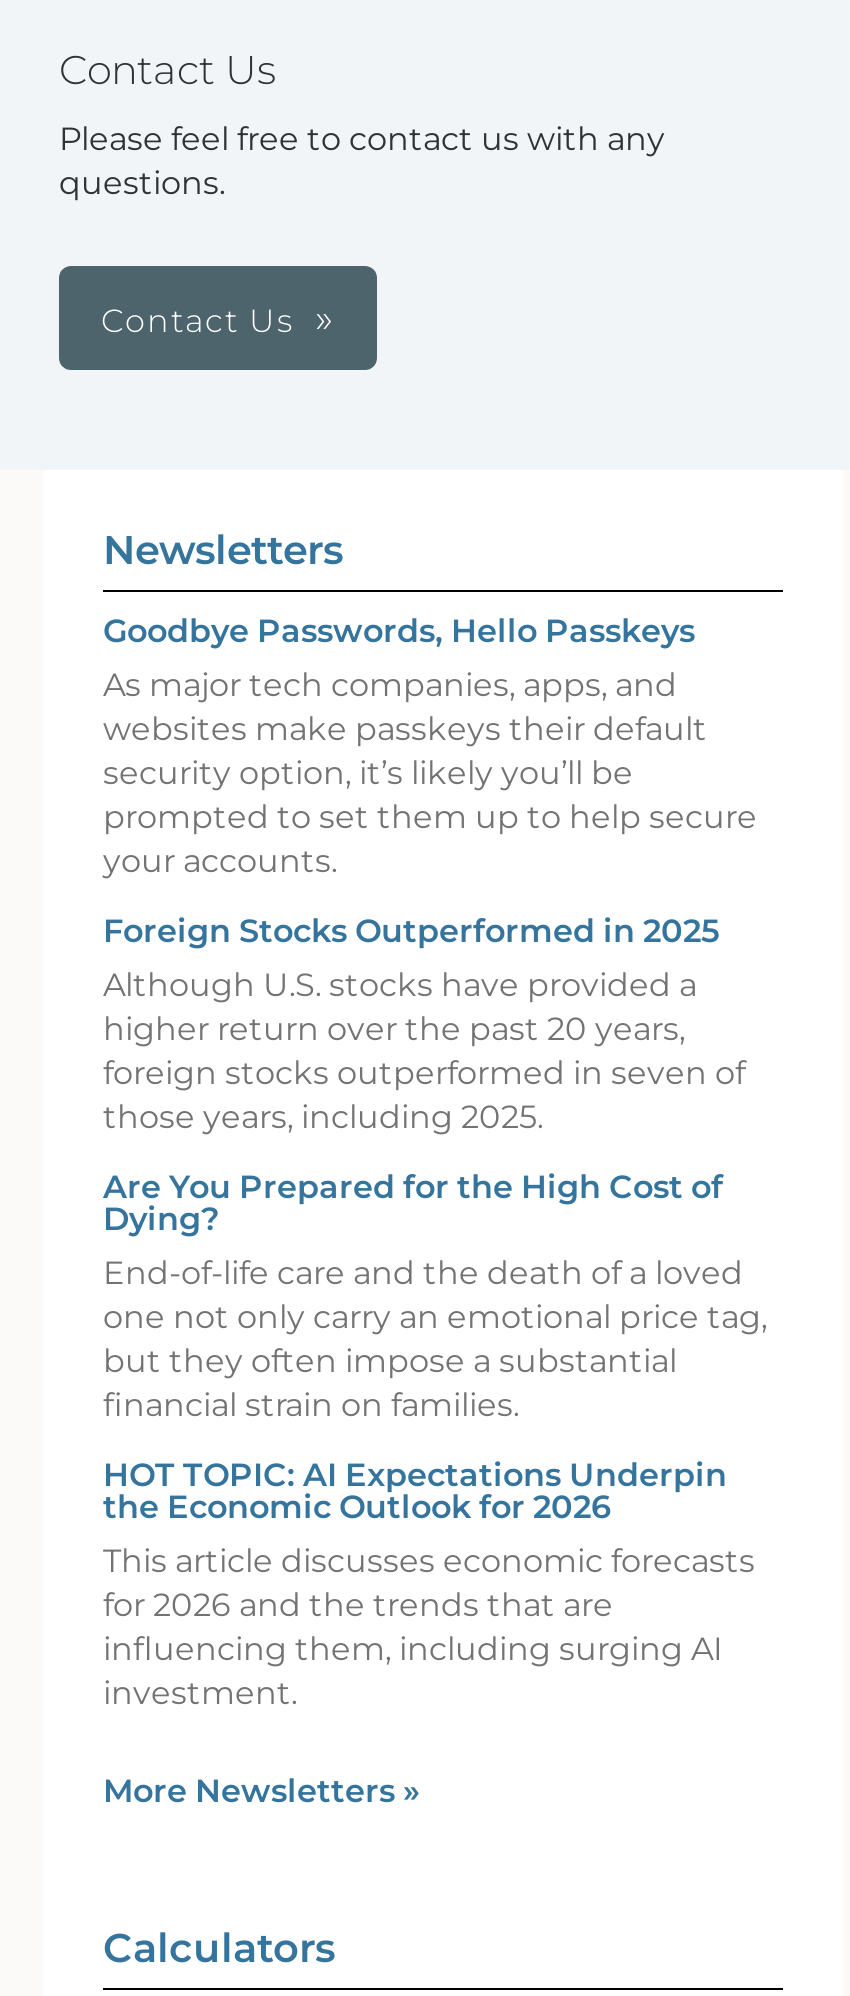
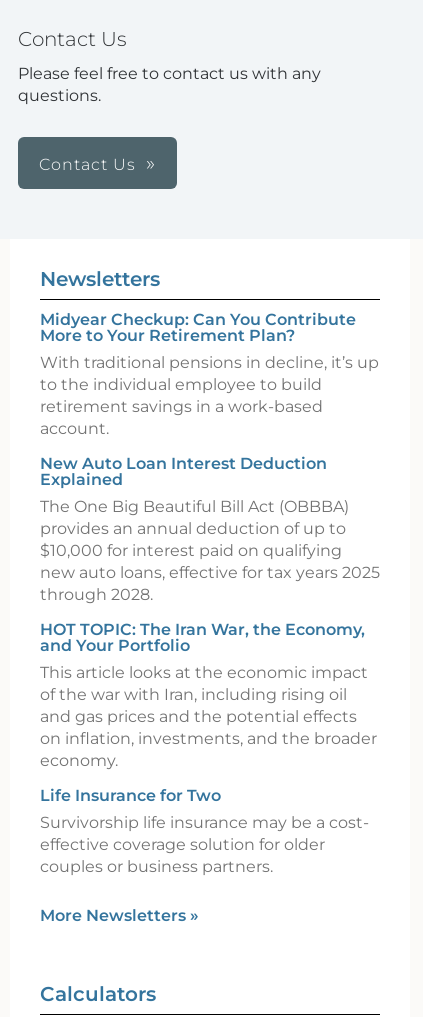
- Goodbye Passwords, Hello Passkeys
- As major tech companies, apps, and
- websites make passkeys their default
- security option, it’s likely you’ll be
- prompted to set them up to help secure
- your accounts.
+ Midyear Checkup: Can You Contribute
+ More to Your Retirement Plan?
+ With traditional pensions in decline, it’s up
+ to the individual employee to build
+ retirement savings in a work-based
+ account.

- Foreign Stocks Outperformed in 2025
- Although U.S. stocks have provided a
- higher return over the past 20 years,
- foreign stocks outperformed in seven of
- those years, including 2025.
+ New Auto Loan Interest Deduction
+ Explained
+ The One Big Beautiful Bill Act (OBBBA)
+ provides an annual deduction of up to
+ $10,000 for interest paid on qualifying
+ new auto loans, effective for tax years 2025
+ through 2028.

- Are You Prepared for the High Cost of
- Dying?
- End-of-life care and the death of a loved
- one not only carry an emotional price tag,
- but they often impose a substantial
- financial strain on families.
+ HOT TOPIC: The Iran War, the Economy,
+ and Your Portfolio
+ This article looks at the economic impact
+ of the war with Iran, including rising oil
+ and gas prices and the potential effects
+ on inflation, investments, and the broader
+ economy.

- HOT TOPIC: AI Expectations Underpin
- the Economic Outlook for 2026
- This article discusses economic forecasts
- for 2026 and the trends that are
- influencing them, including surging AI
- investment.
+ Life Insurance for Two
+ Survivorship life insurance may be a cost-
+ effective coverage solution for older
+ couples or business partners.
